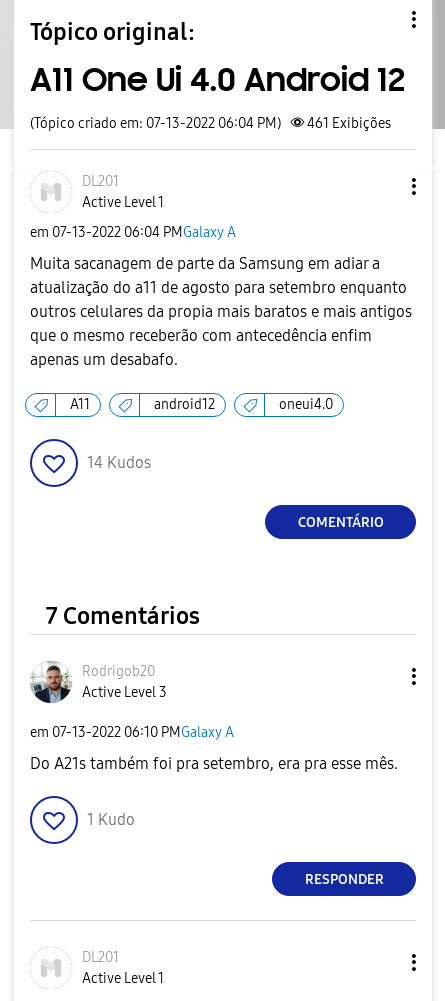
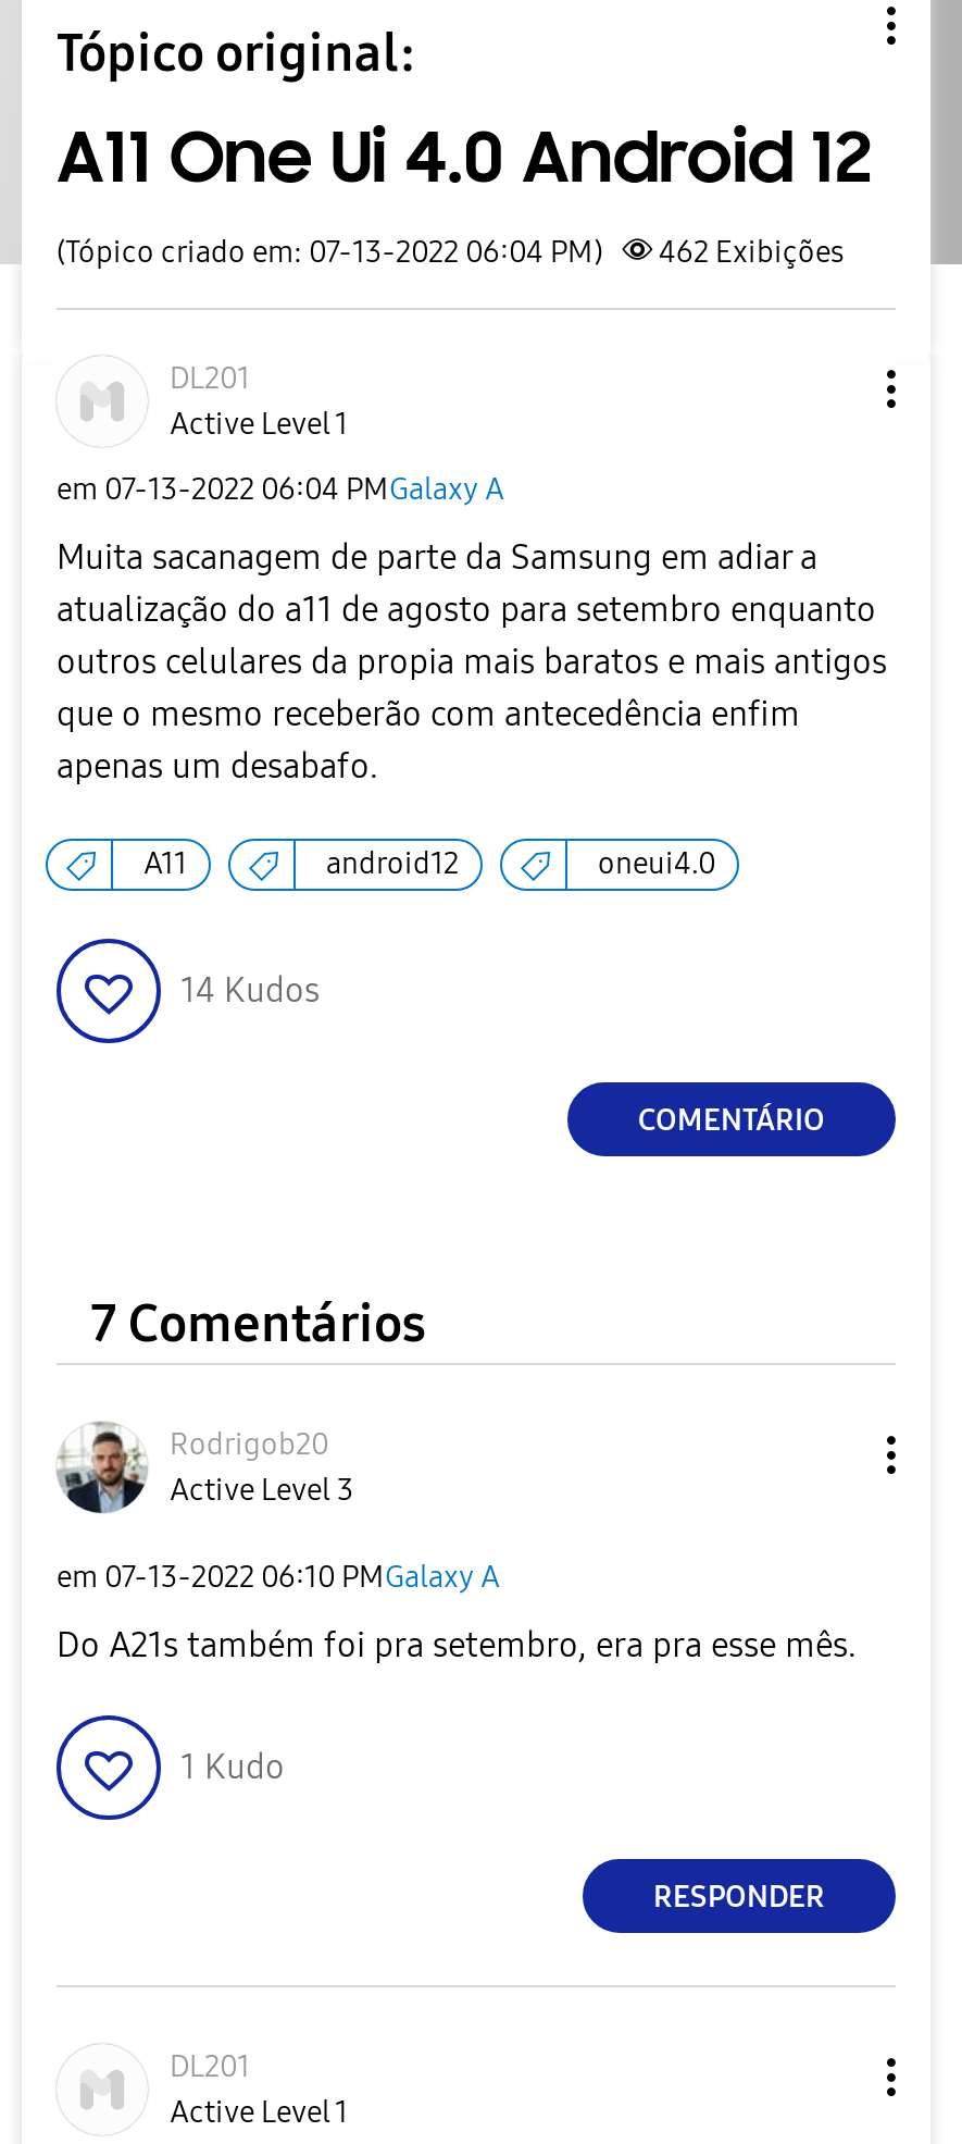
- (Tópico criado em: 07-13-2022 06:04 PM) 461 Exibições
+ (Tópico criado em: 07-13-2022 06:04 PM) 462 Exibições
